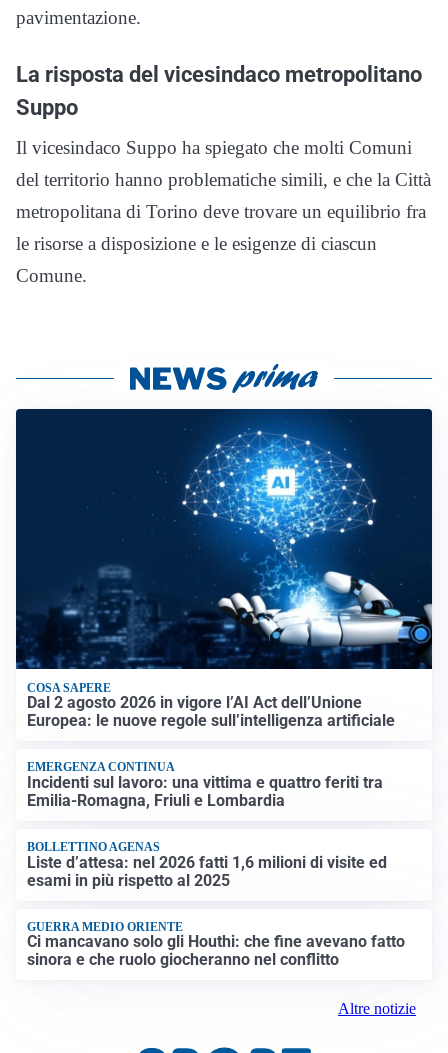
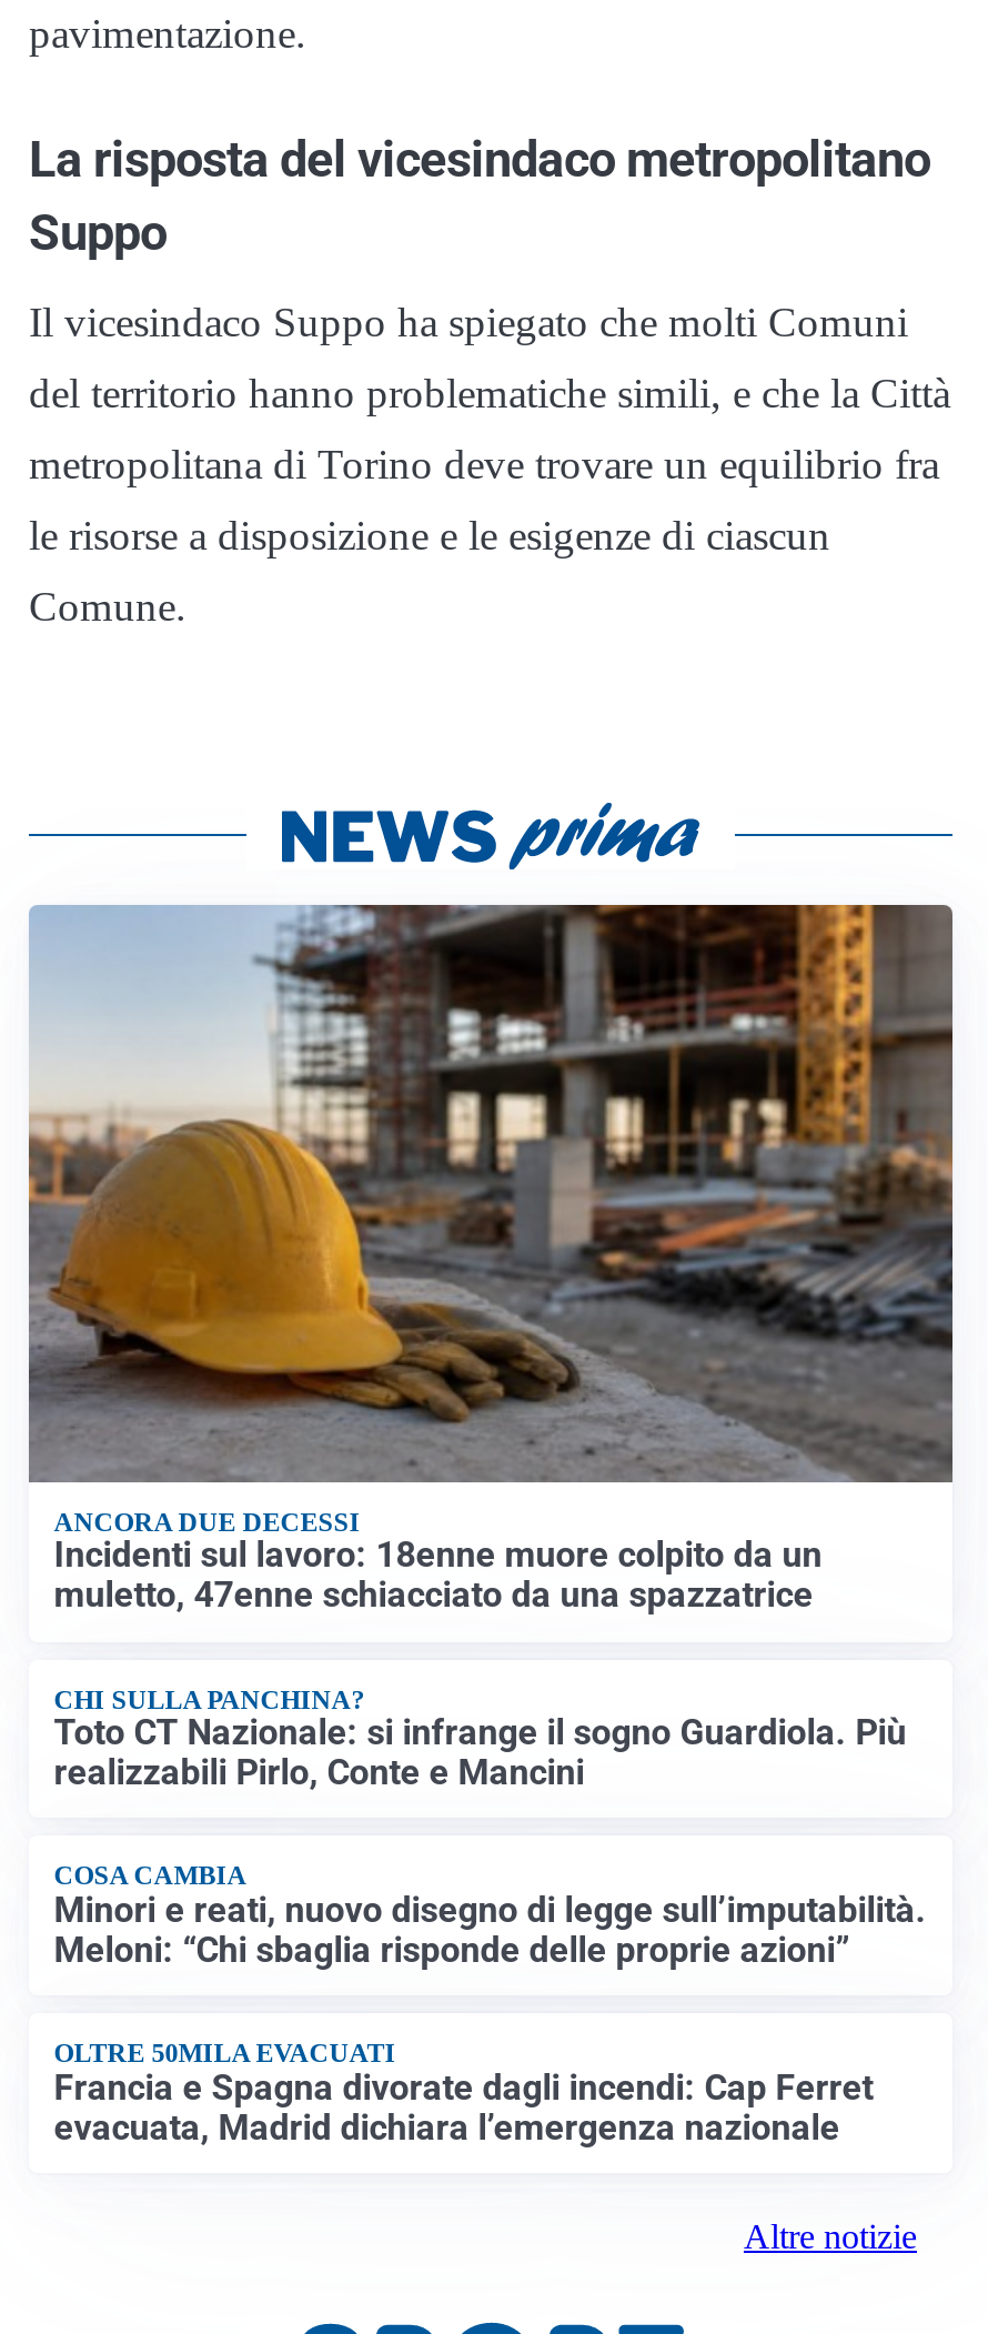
- [image]
- COSA SAPERE
- Dal 2 agosto 2026 in vigore l’AI Act dell’Unione
- Europea: le nuove regole sull’intelligenza artificiale
+ [image]
+ ANCORA DUE DECESSI
+ Incidenti sul lavoro: 18enne muore colpito da un
+ muletto, 47enne schiacciato da una spazzatrice

- EMERGENZA CONTINUA
- Incidenti sul lavoro: una vittima e quattro feriti tra
- Emilia-Romagna, Friuli e Lombardia
+ CHI SULLA PANCHINA?
+ Toto CT Nazionale: si infrange il sogno Guardiola. Più
+ realizzabili Pirlo, Conte e Mancini

- BOLLETTINO AGENAS
- Liste d’attesa: nel 2026 fatti 1,6 milioni di visite ed
- esami in più rispetto al 2025
+ COSA CAMBIA
+ Minori e reati, nuovo disegno di legge sull’imputabilità.
+ Meloni: “Chi sbaglia risponde delle proprie azioni”

- GUERRA MEDIO ORIENTE
- Ci mancavano solo gli Houthi: che fine avevano fatto
- sinora e che ruolo giocheranno nel conflitto
+ OLTRE 50MILA EVACUATI
+ Francia e Spagna divorate dagli incendi: Cap Ferret
+ evacuata, Madrid dichiara l’emergenza nazionale
